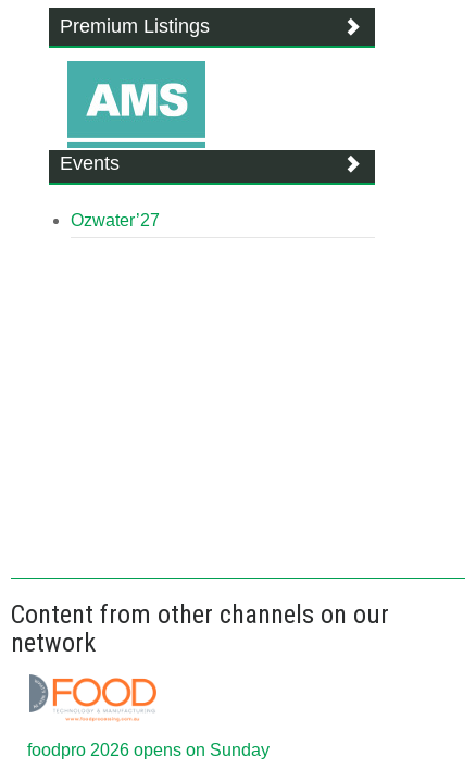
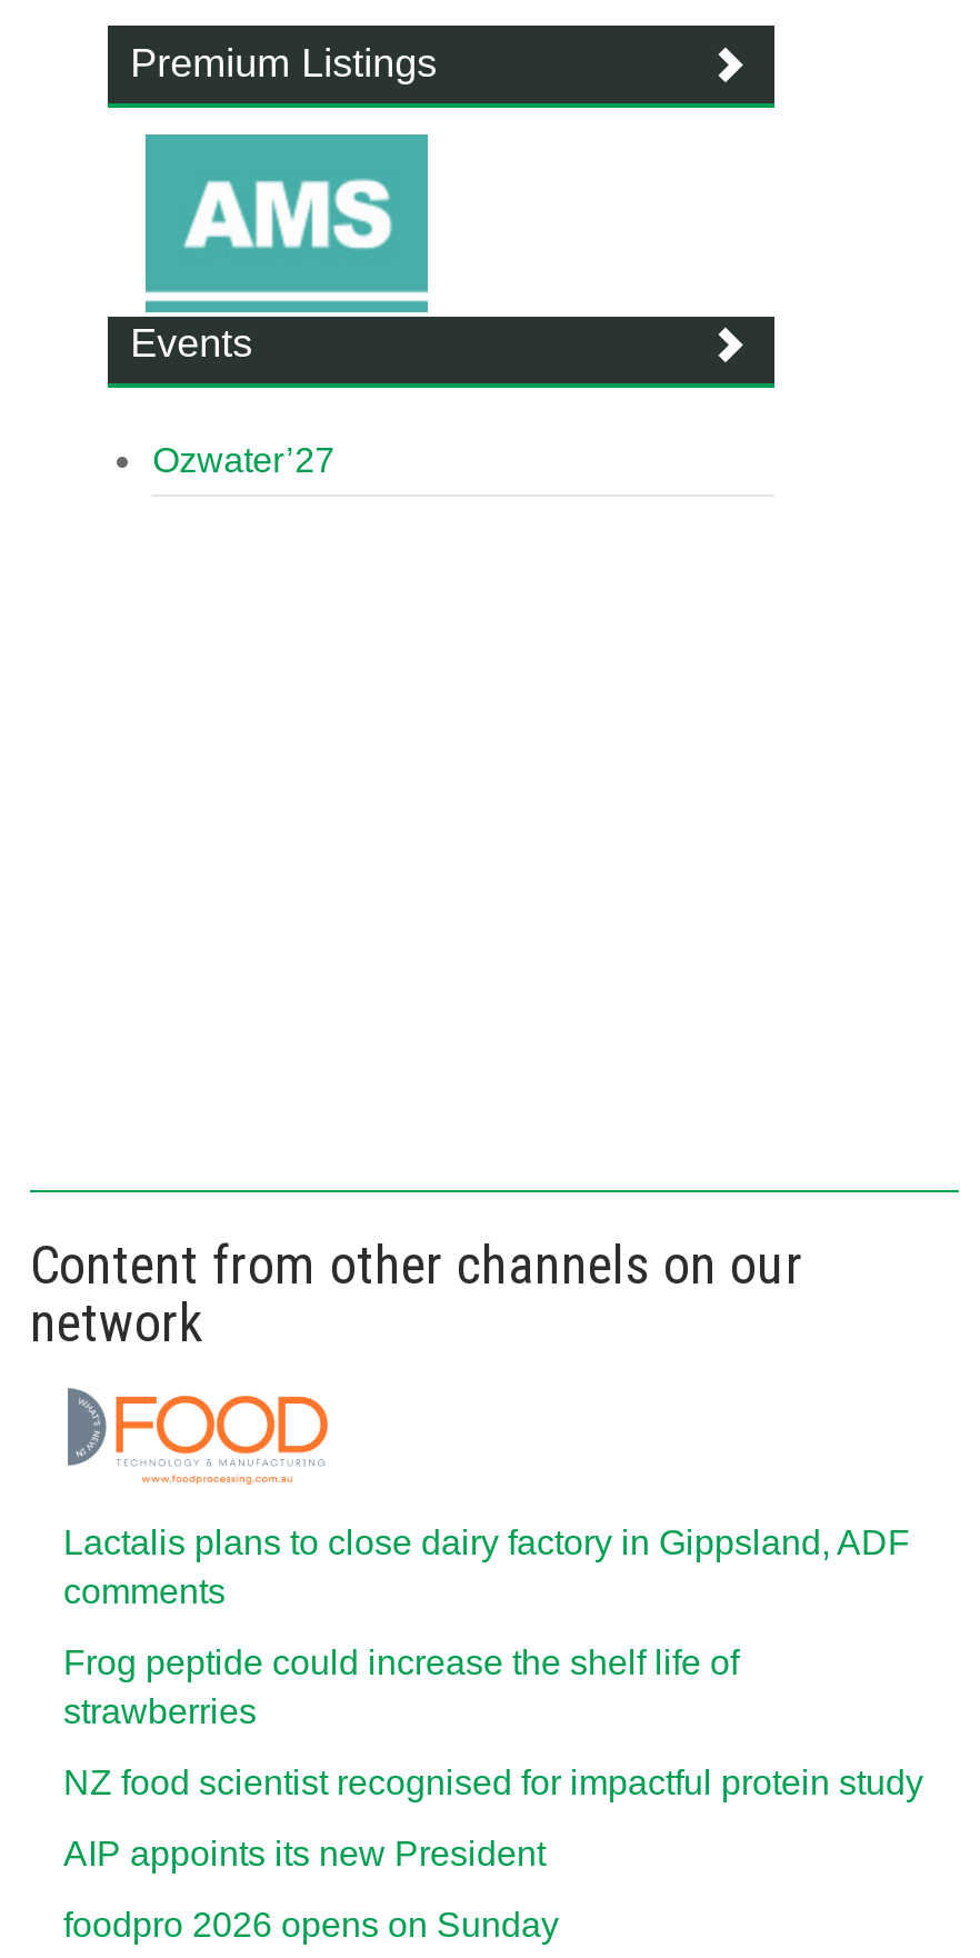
+ Lactalis plans to close dairy factory in Gippsland, ADF
+ comments
+ Frog peptide could increase the shelf life of
+ strawberries
+ NZ food scientist recognised for impactful protein study
+ AIP appoints its new President
